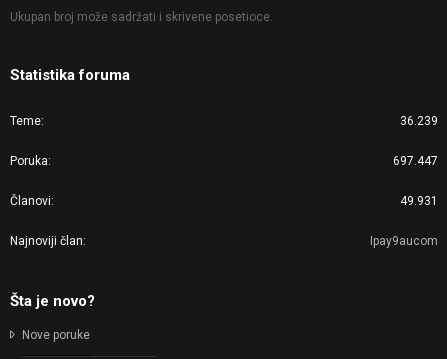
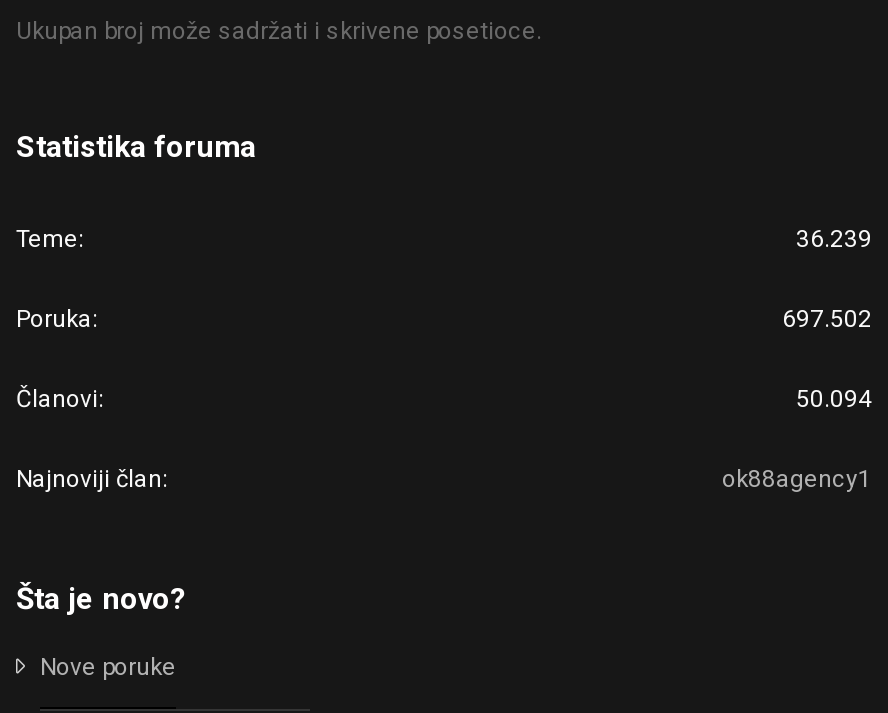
- 697.447
+ 697.502

- 49.931
+ 50.094

- Ipay9aucom
+ ok88agency1
